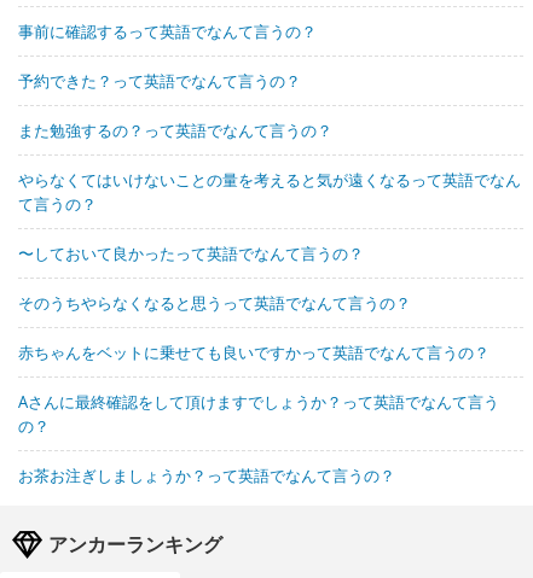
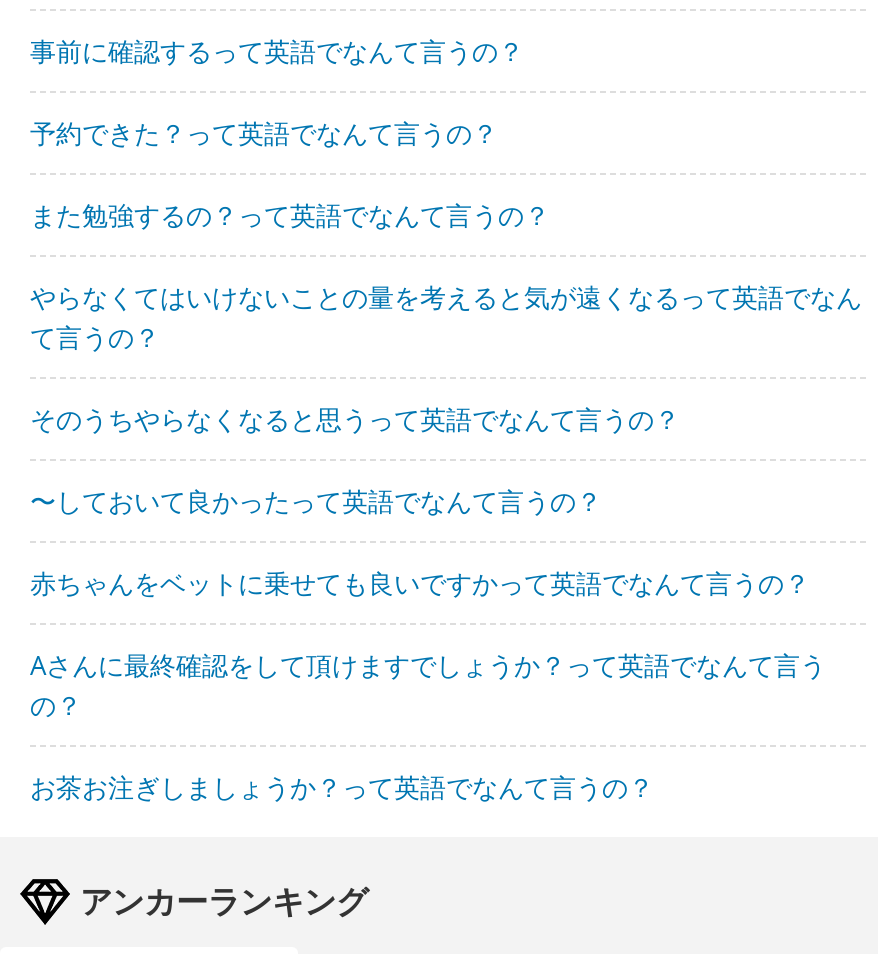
moved down: 〜しておいて良かったって英語でなんて言うの？

moved up: そのうちやらなくなると思うって英語でなんて言うの？
